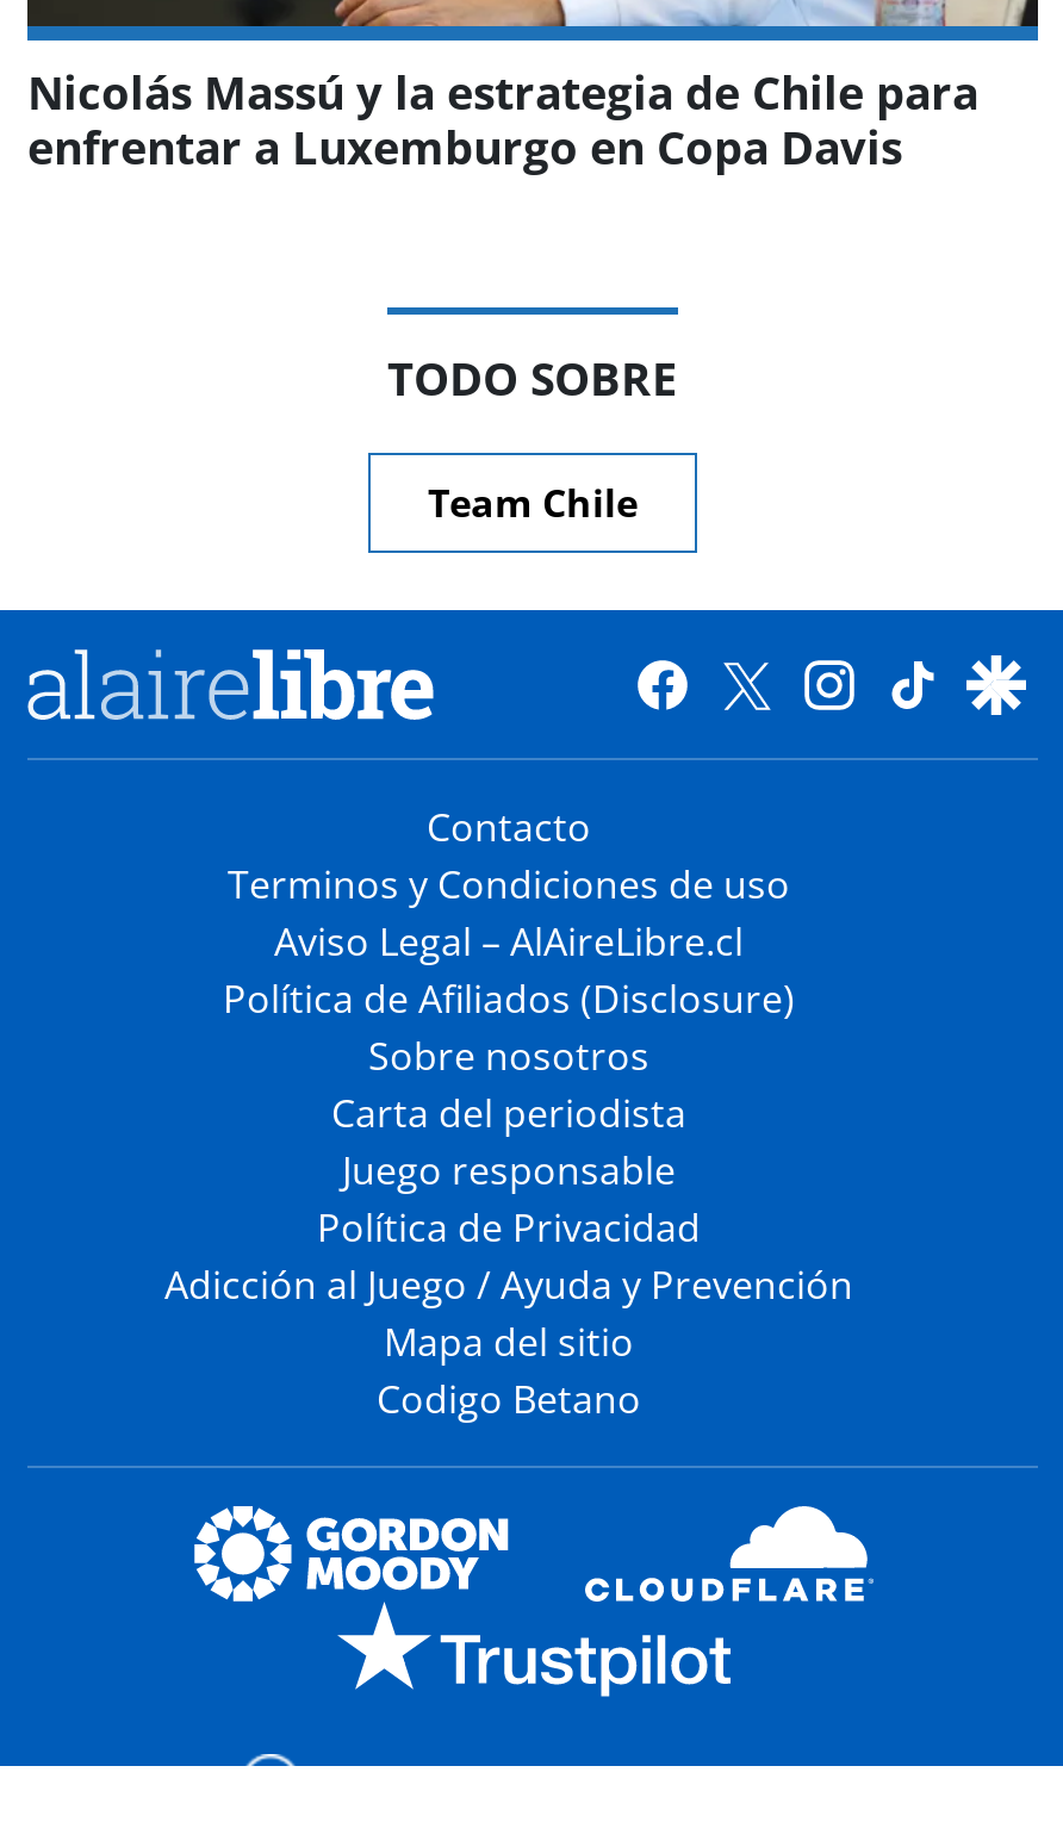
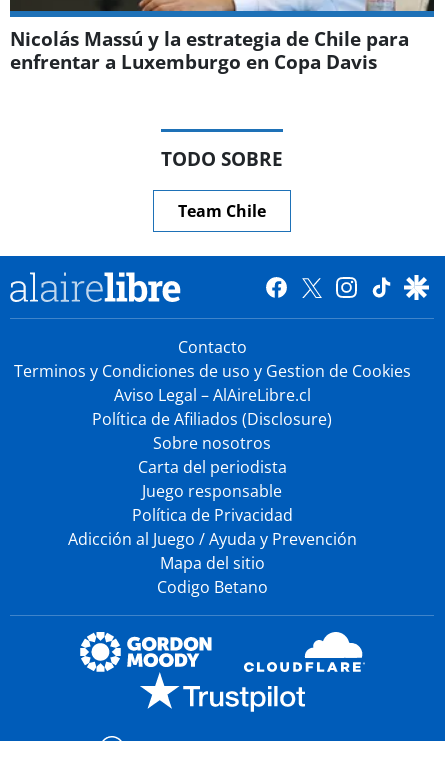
- Terminos y Condiciones de uso
+ Terminos y Condiciones de uso y Gestion de Cookies
